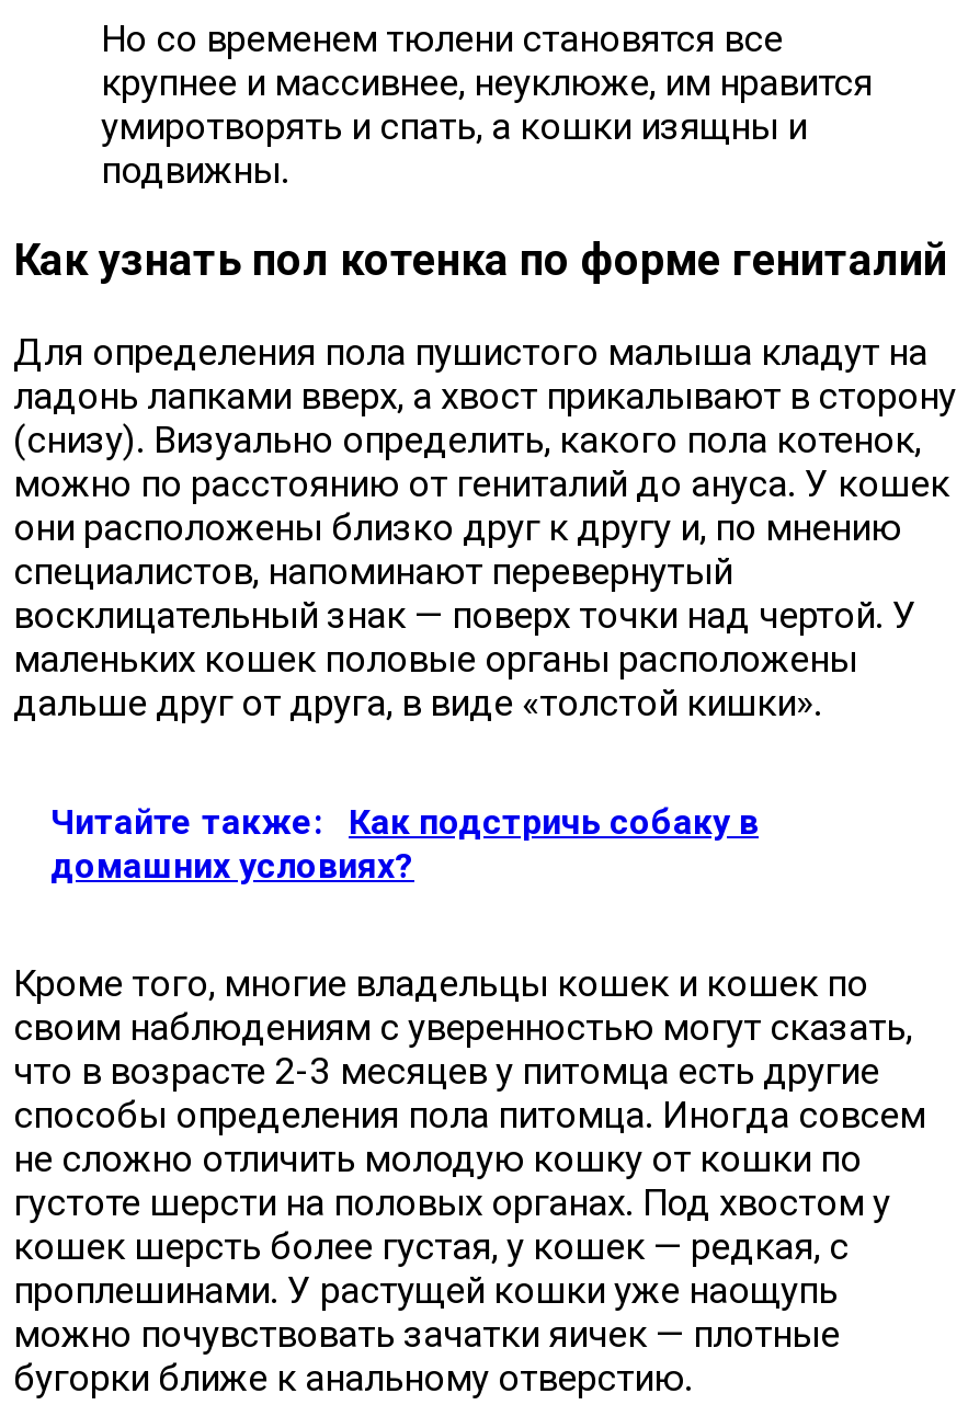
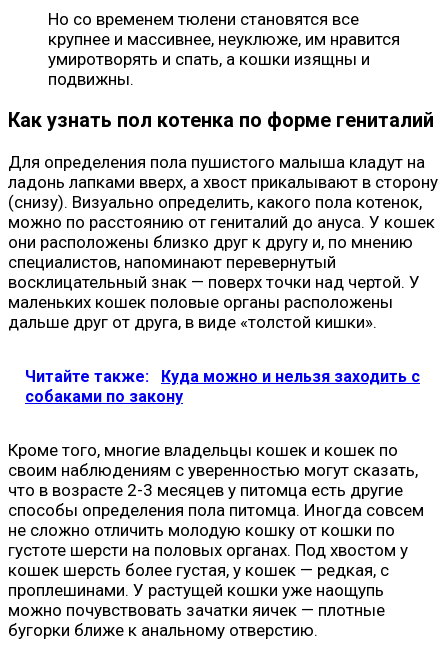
- Читайте также: Как подстричь собаку в
- домашних условиях?
+ Читайте также: Куда можно и нельзя заходить с
+ собаками по закону
